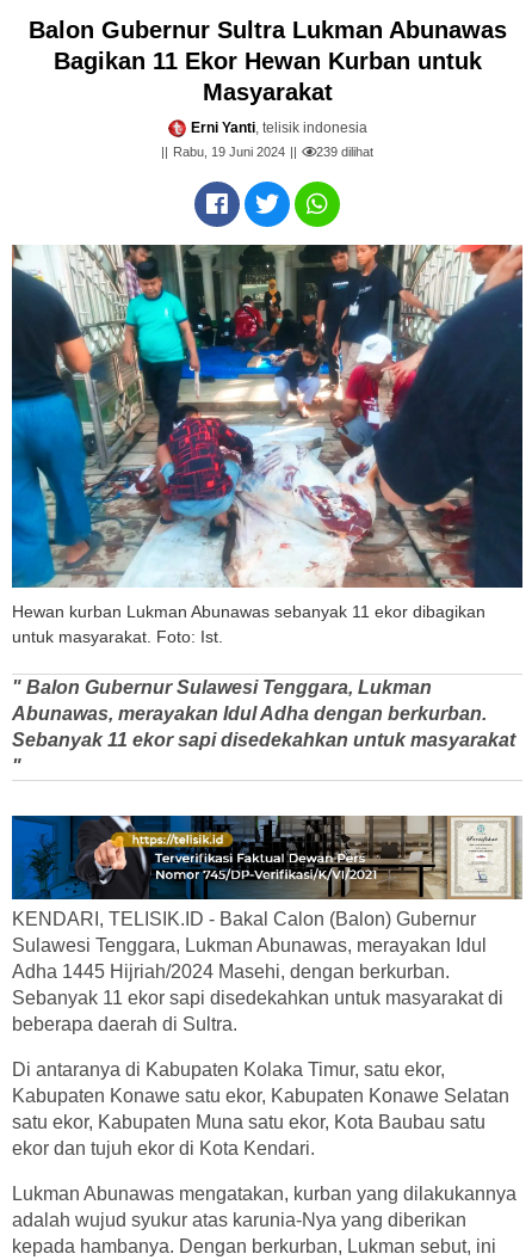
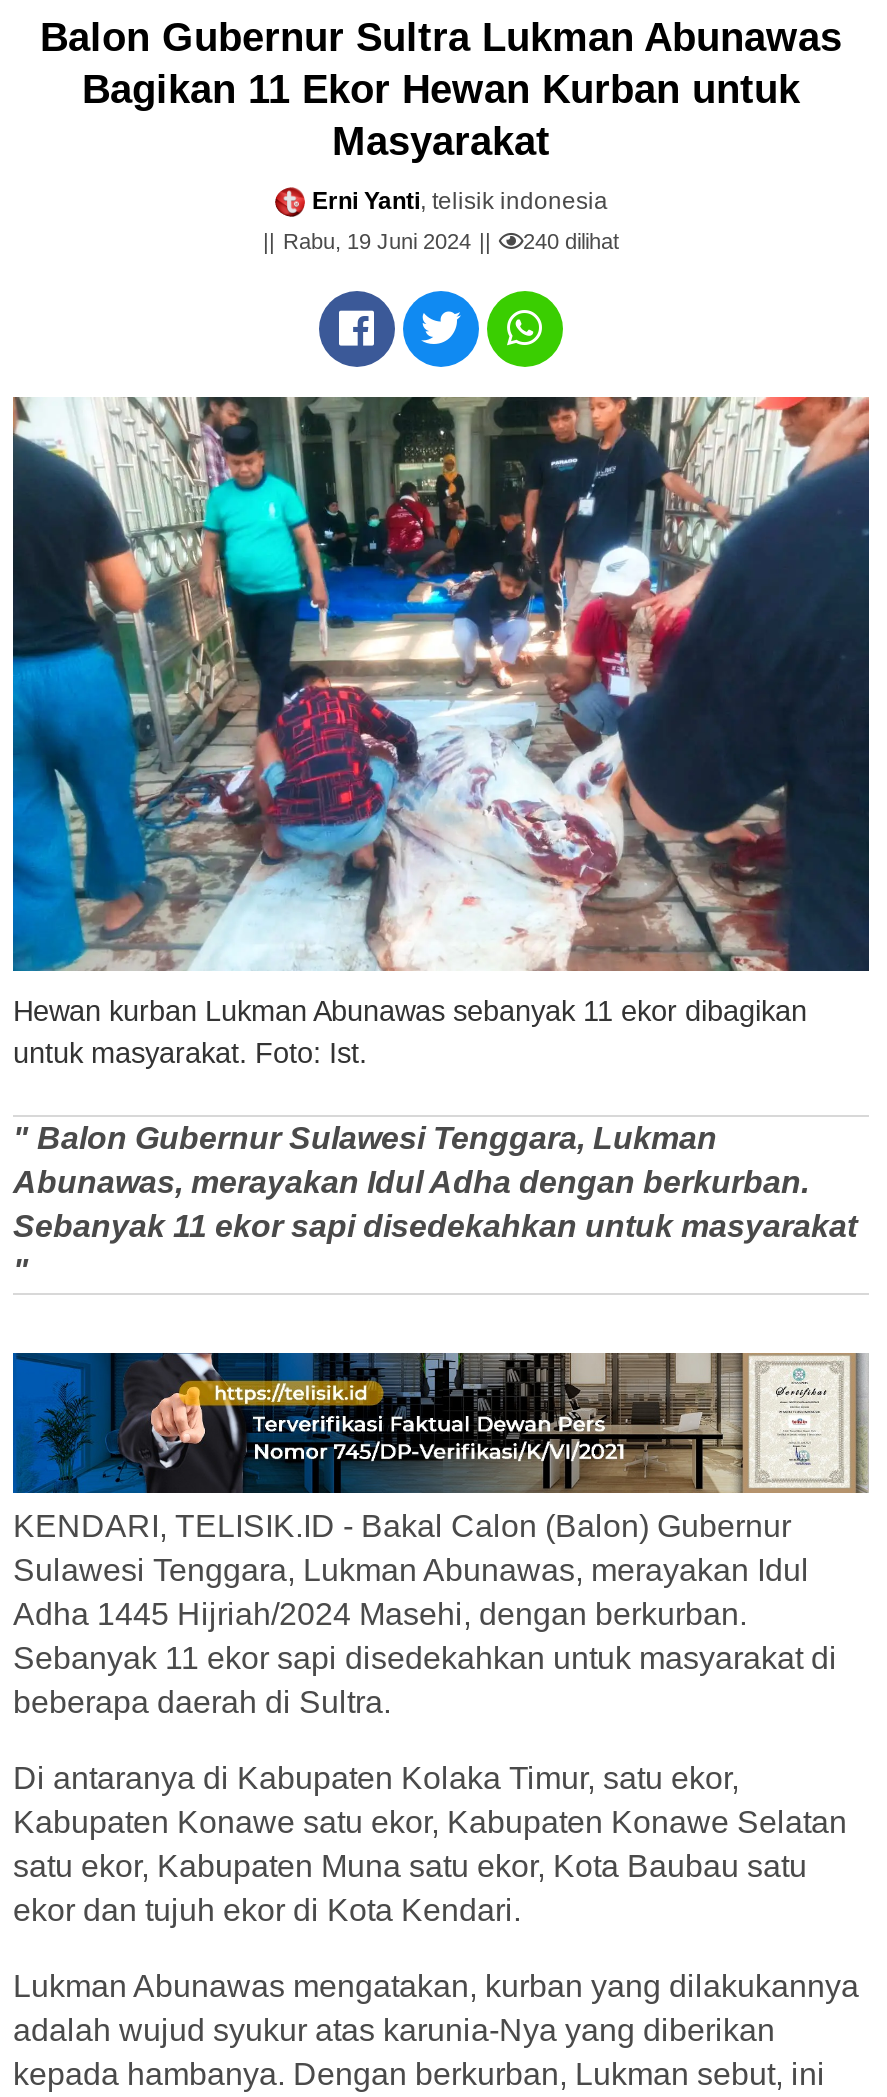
- 239 dilihat
+ 240 dilihat
